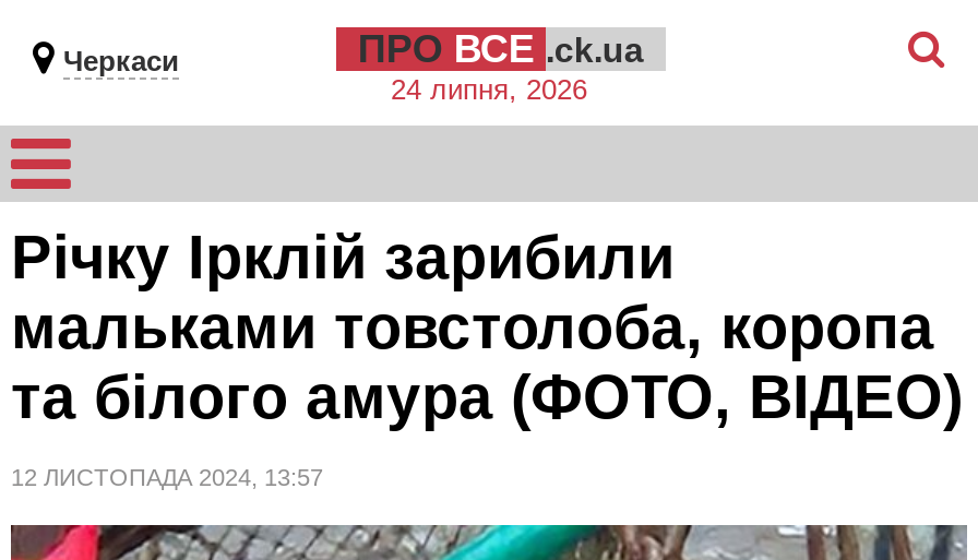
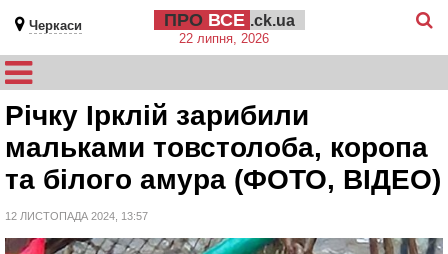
- 24 липня, 2026
+ 22 липня, 2026
